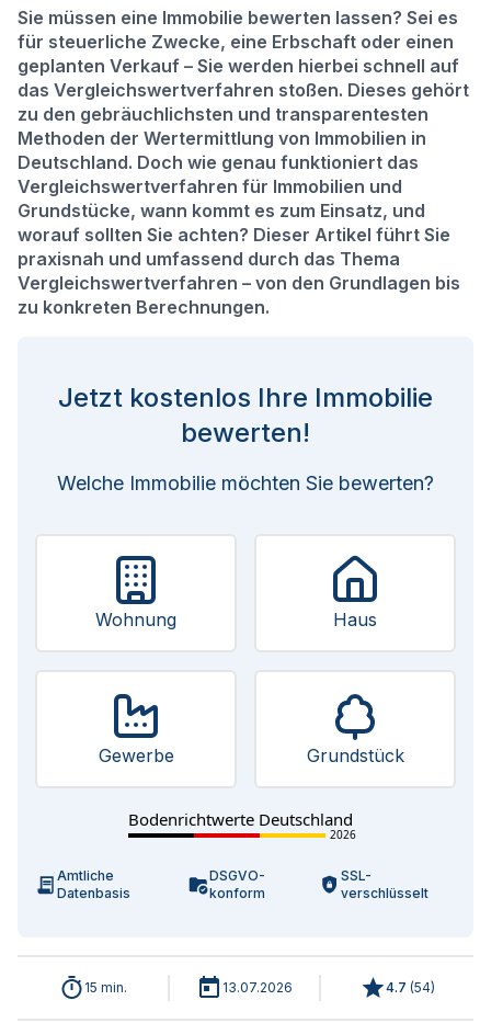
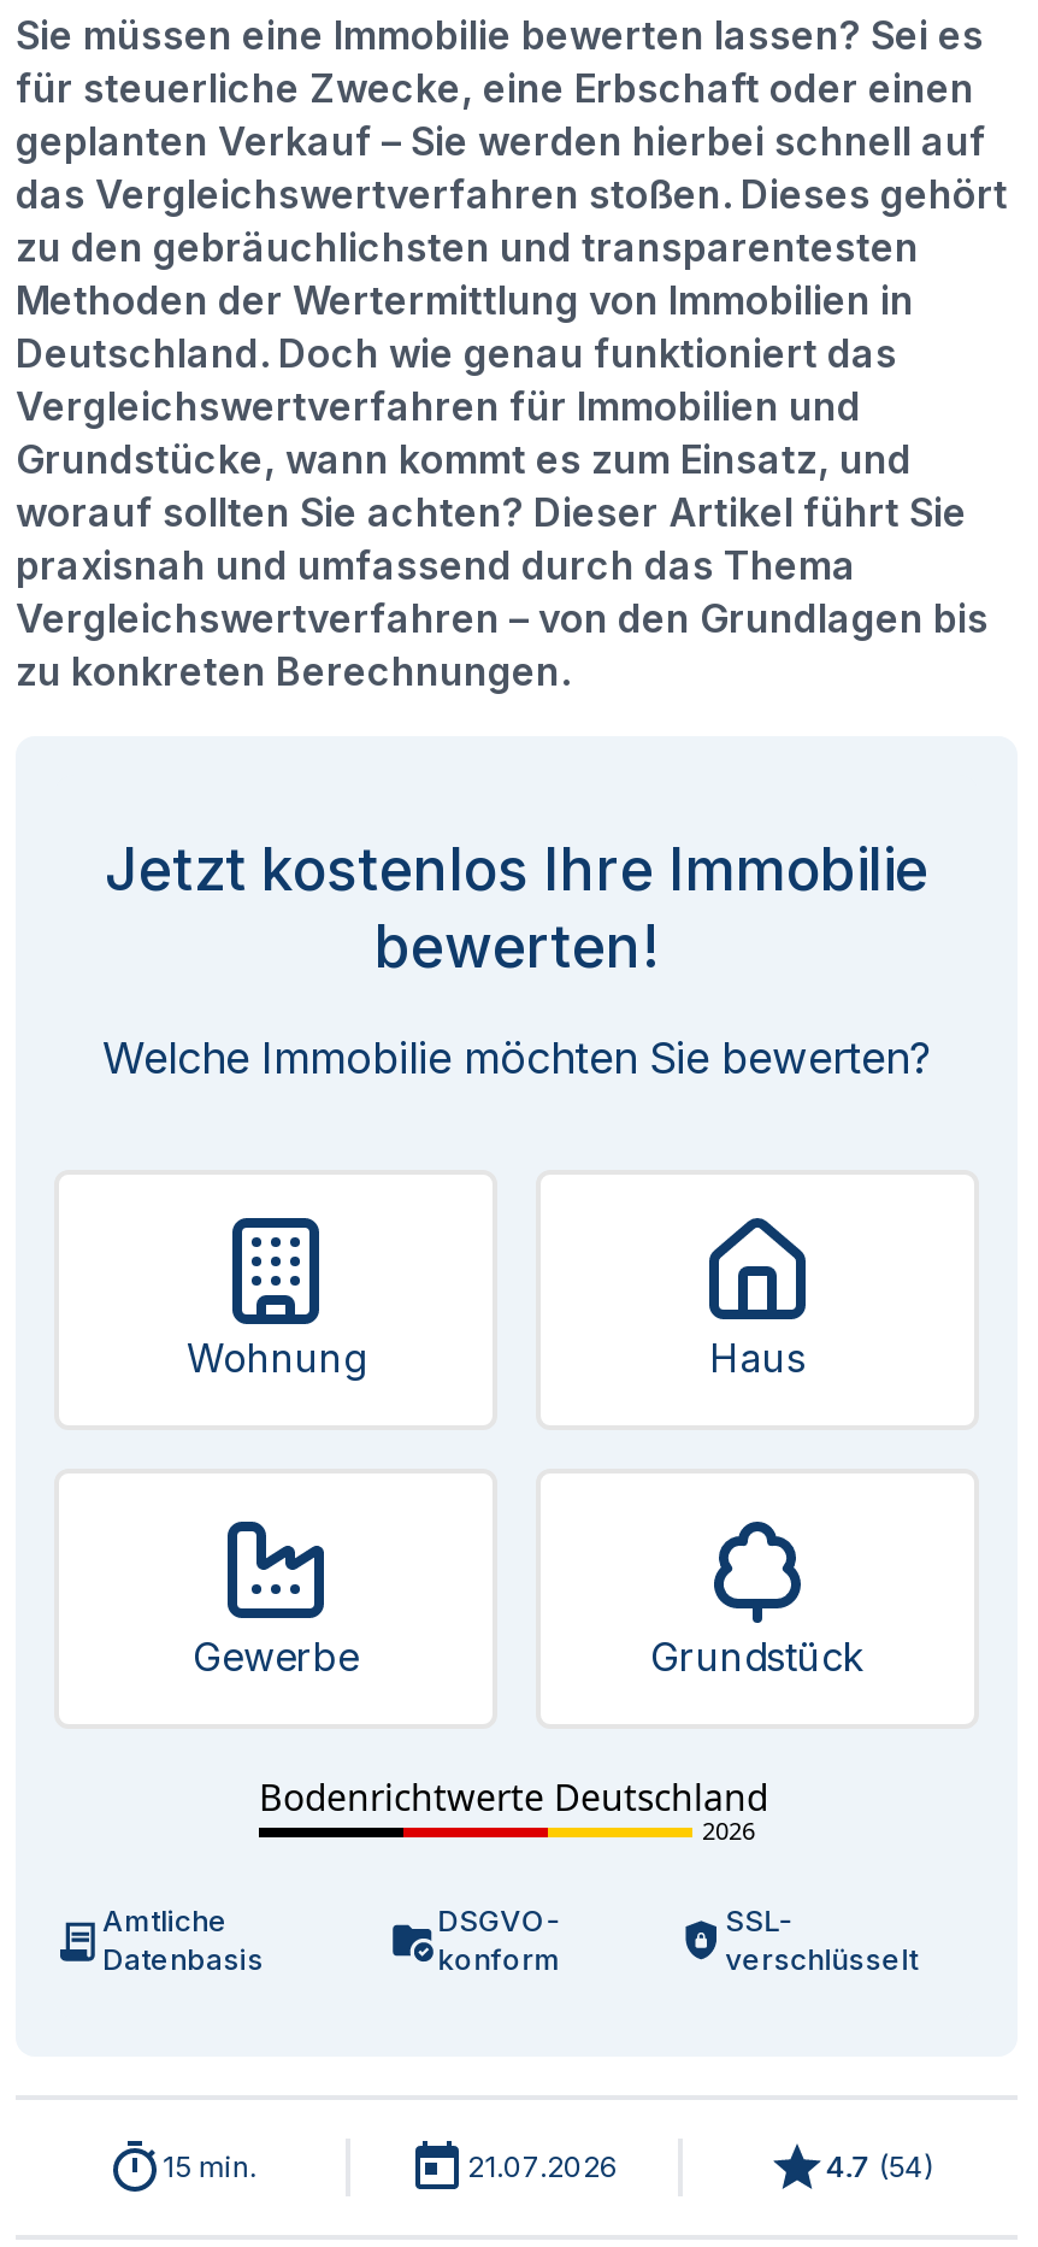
- 13.07.2026
+ 21.07.2026
